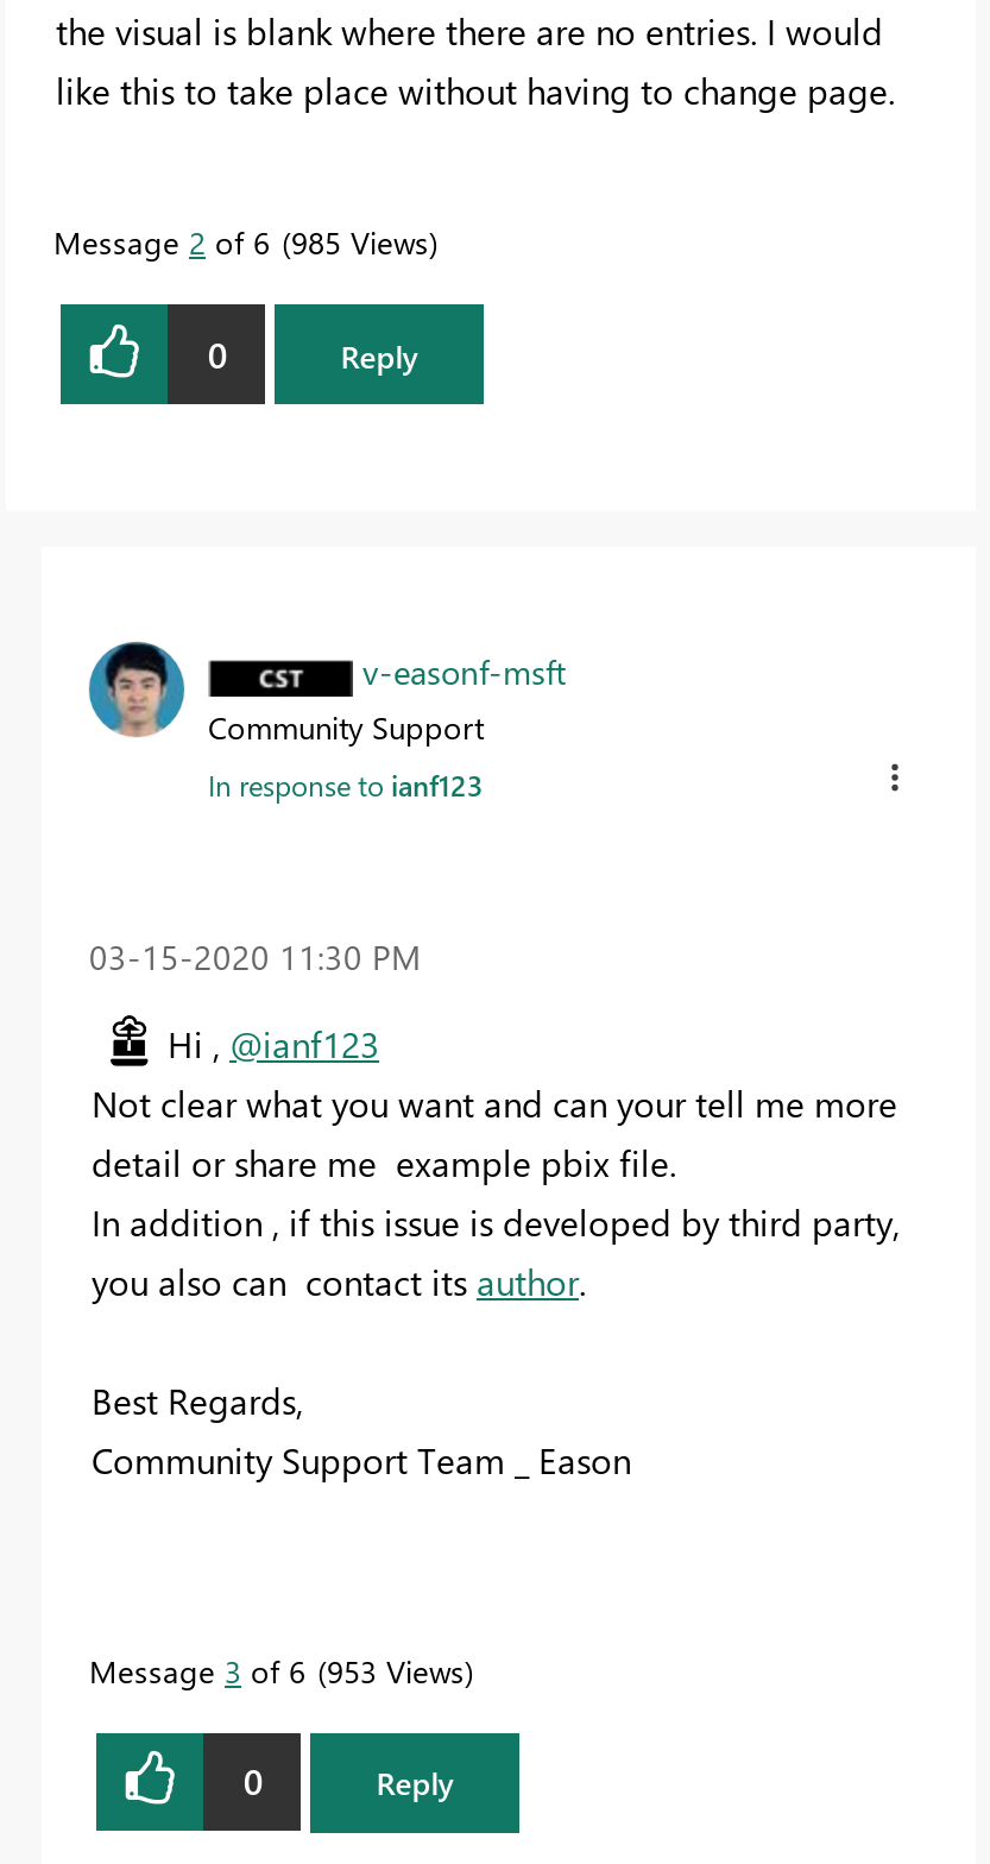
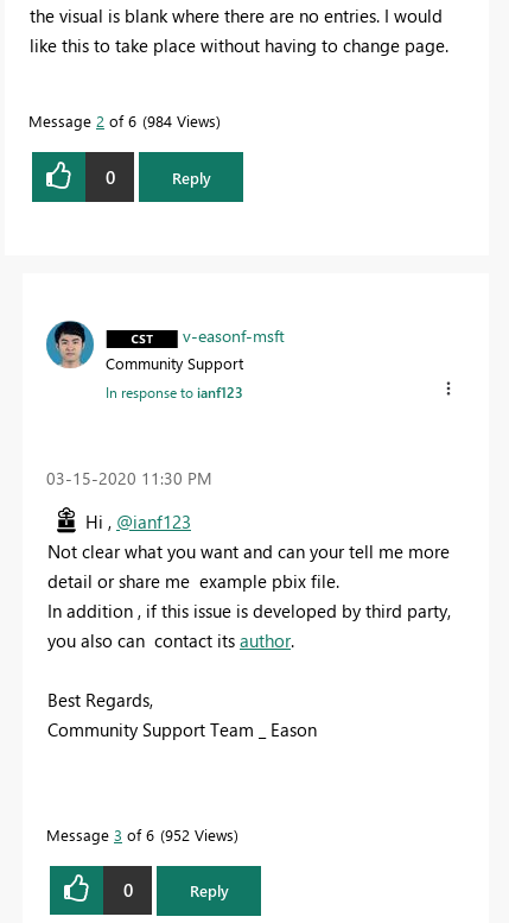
- Message 2 of 6 985 Views
+ Message 2 of 6 984 Views

- Message 3 of 6 953 Views
+ Message 3 of 6 952 Views
